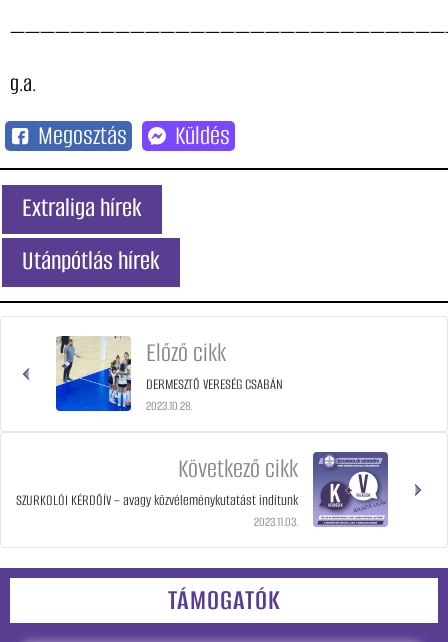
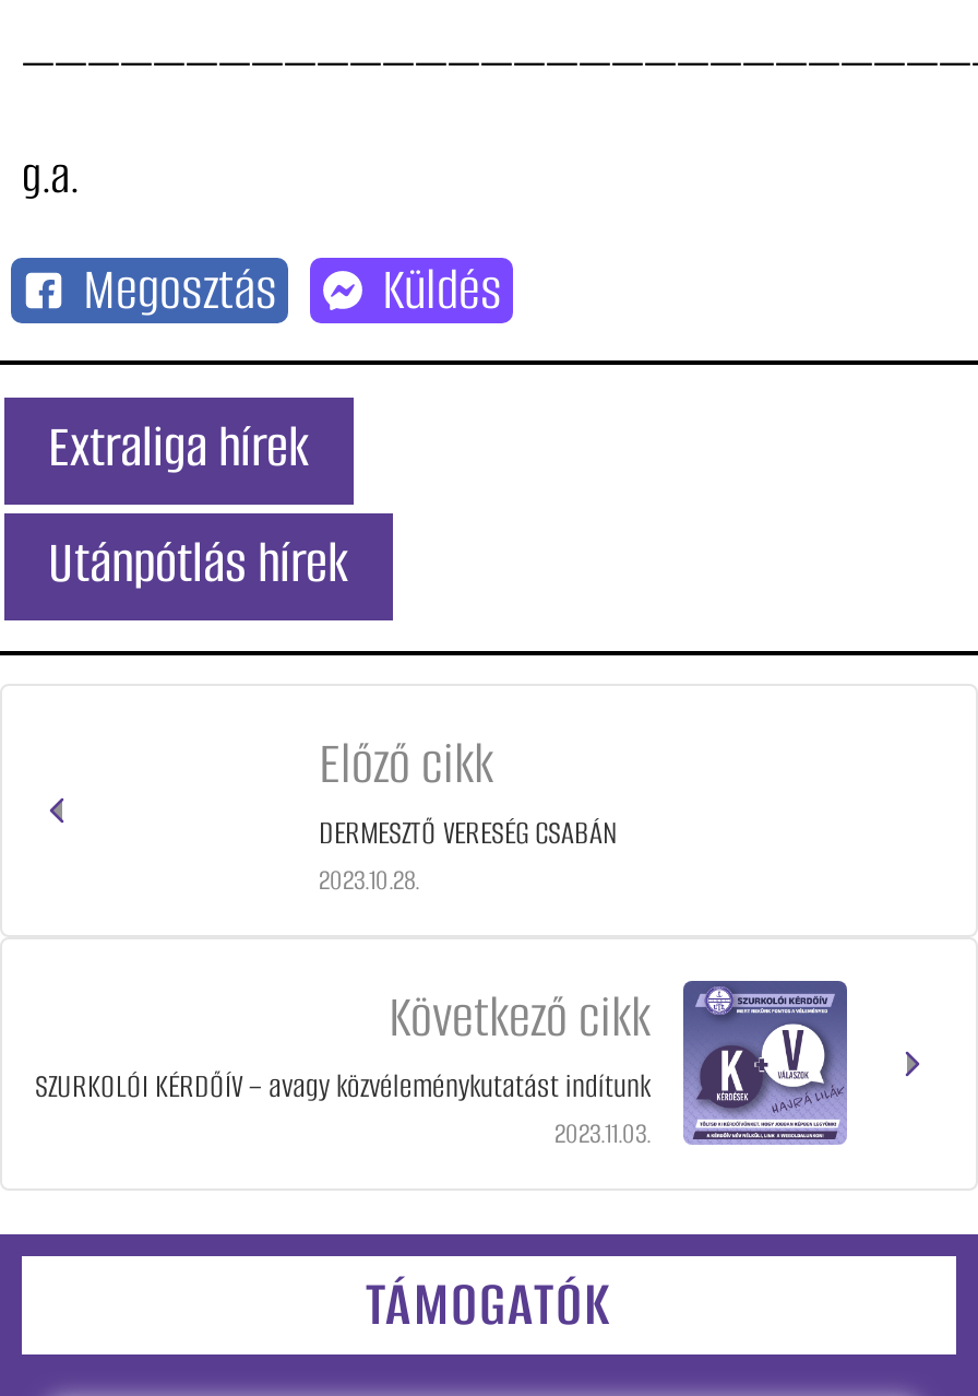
- [image]
